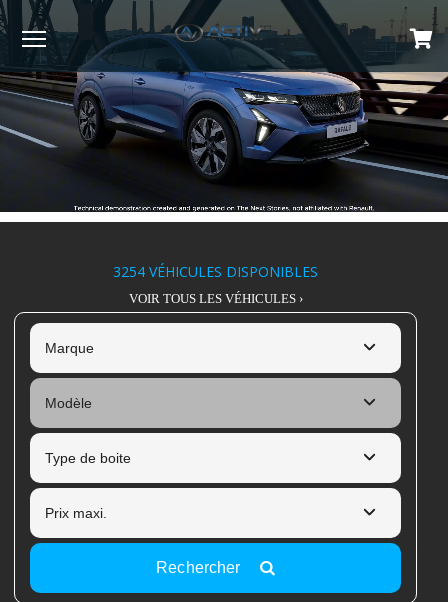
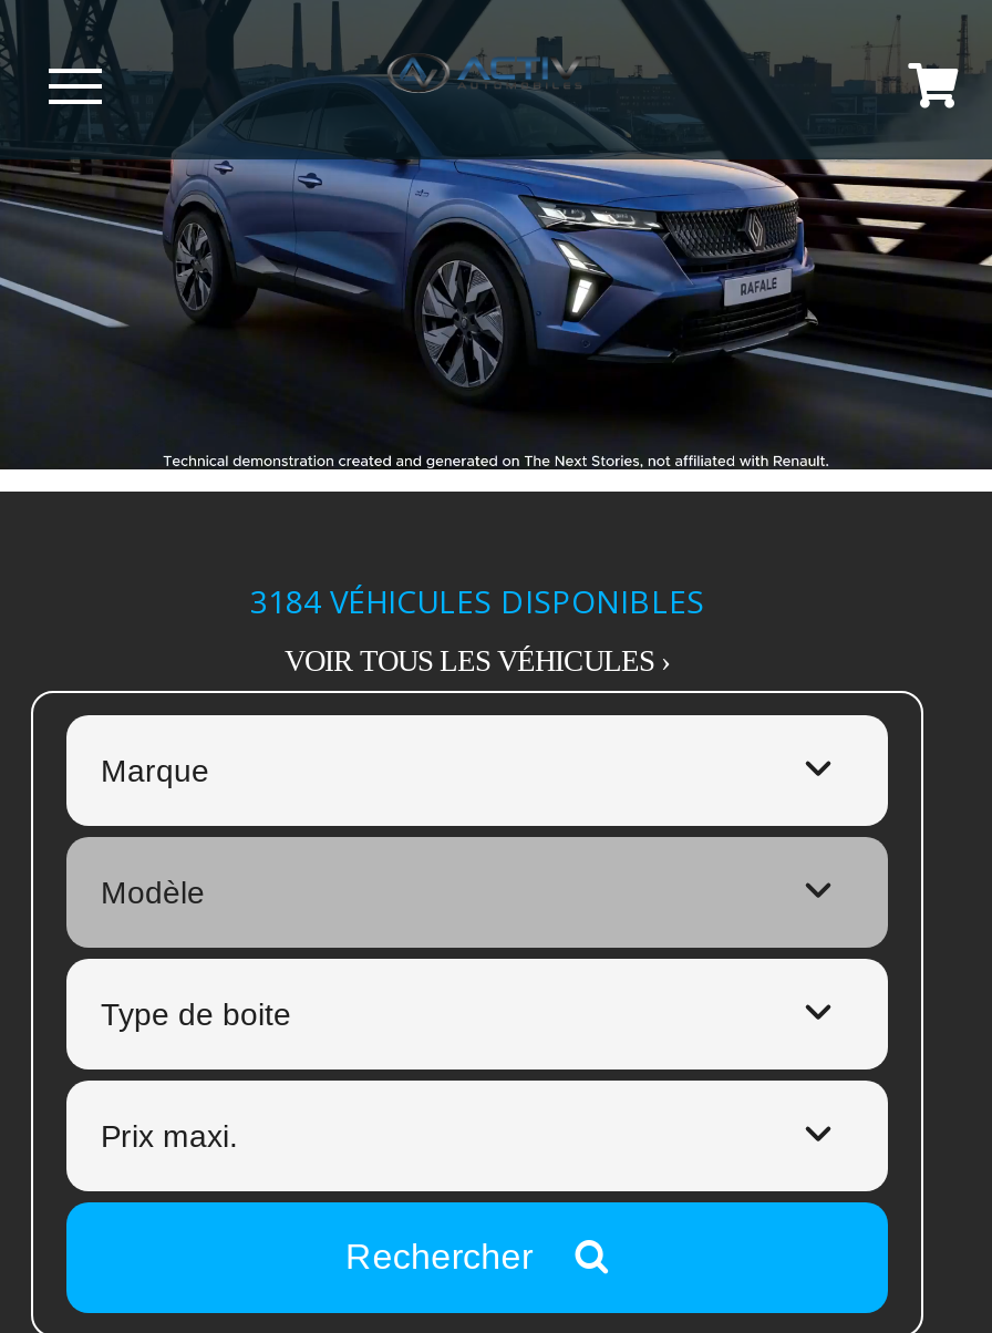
- 3254 VÉHICULES DISPONIBLES
+ 3184 VÉHICULES DISPONIBLES
